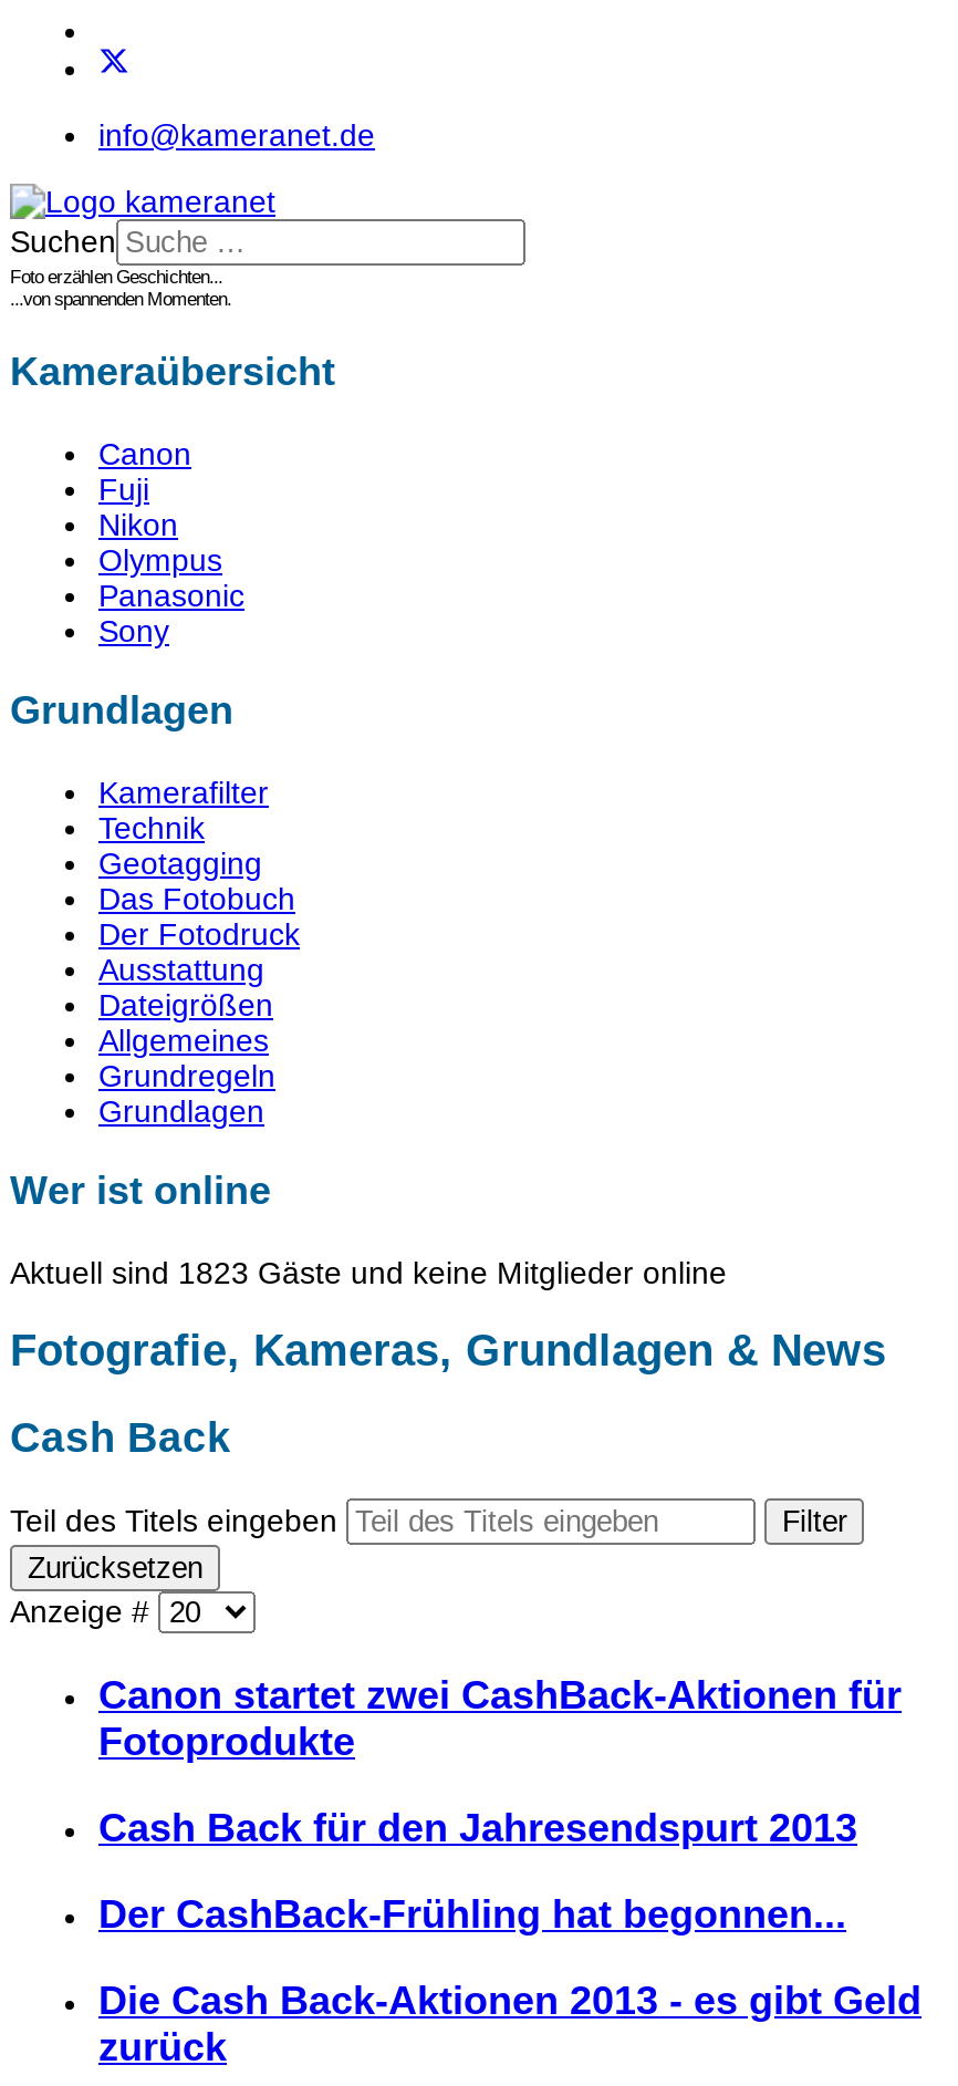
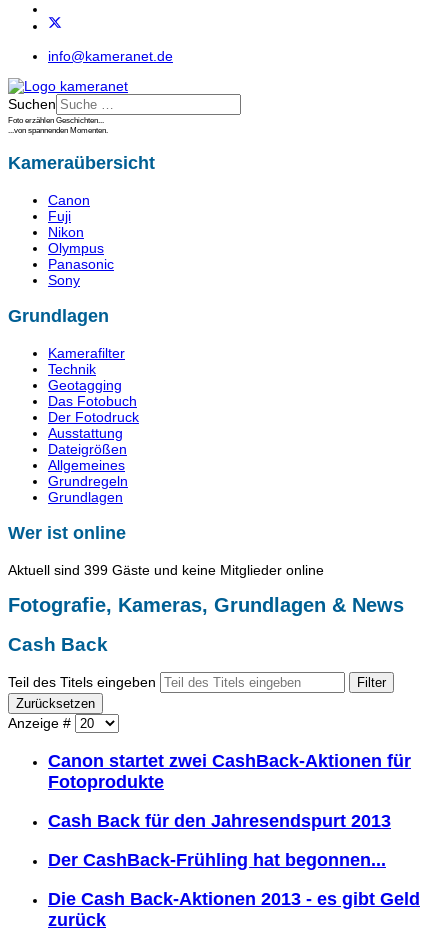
- Aktuell sind 1823 Gäste und keine Mitglieder online
+ Aktuell sind 399 Gäste und keine Mitglieder online
